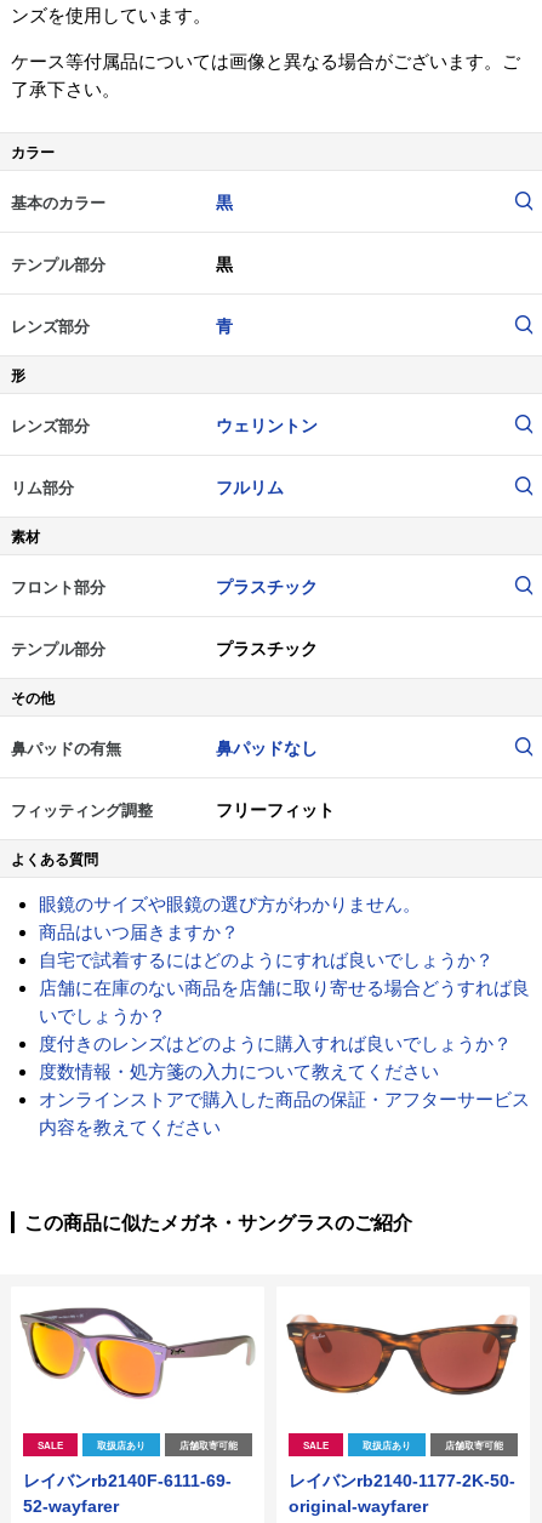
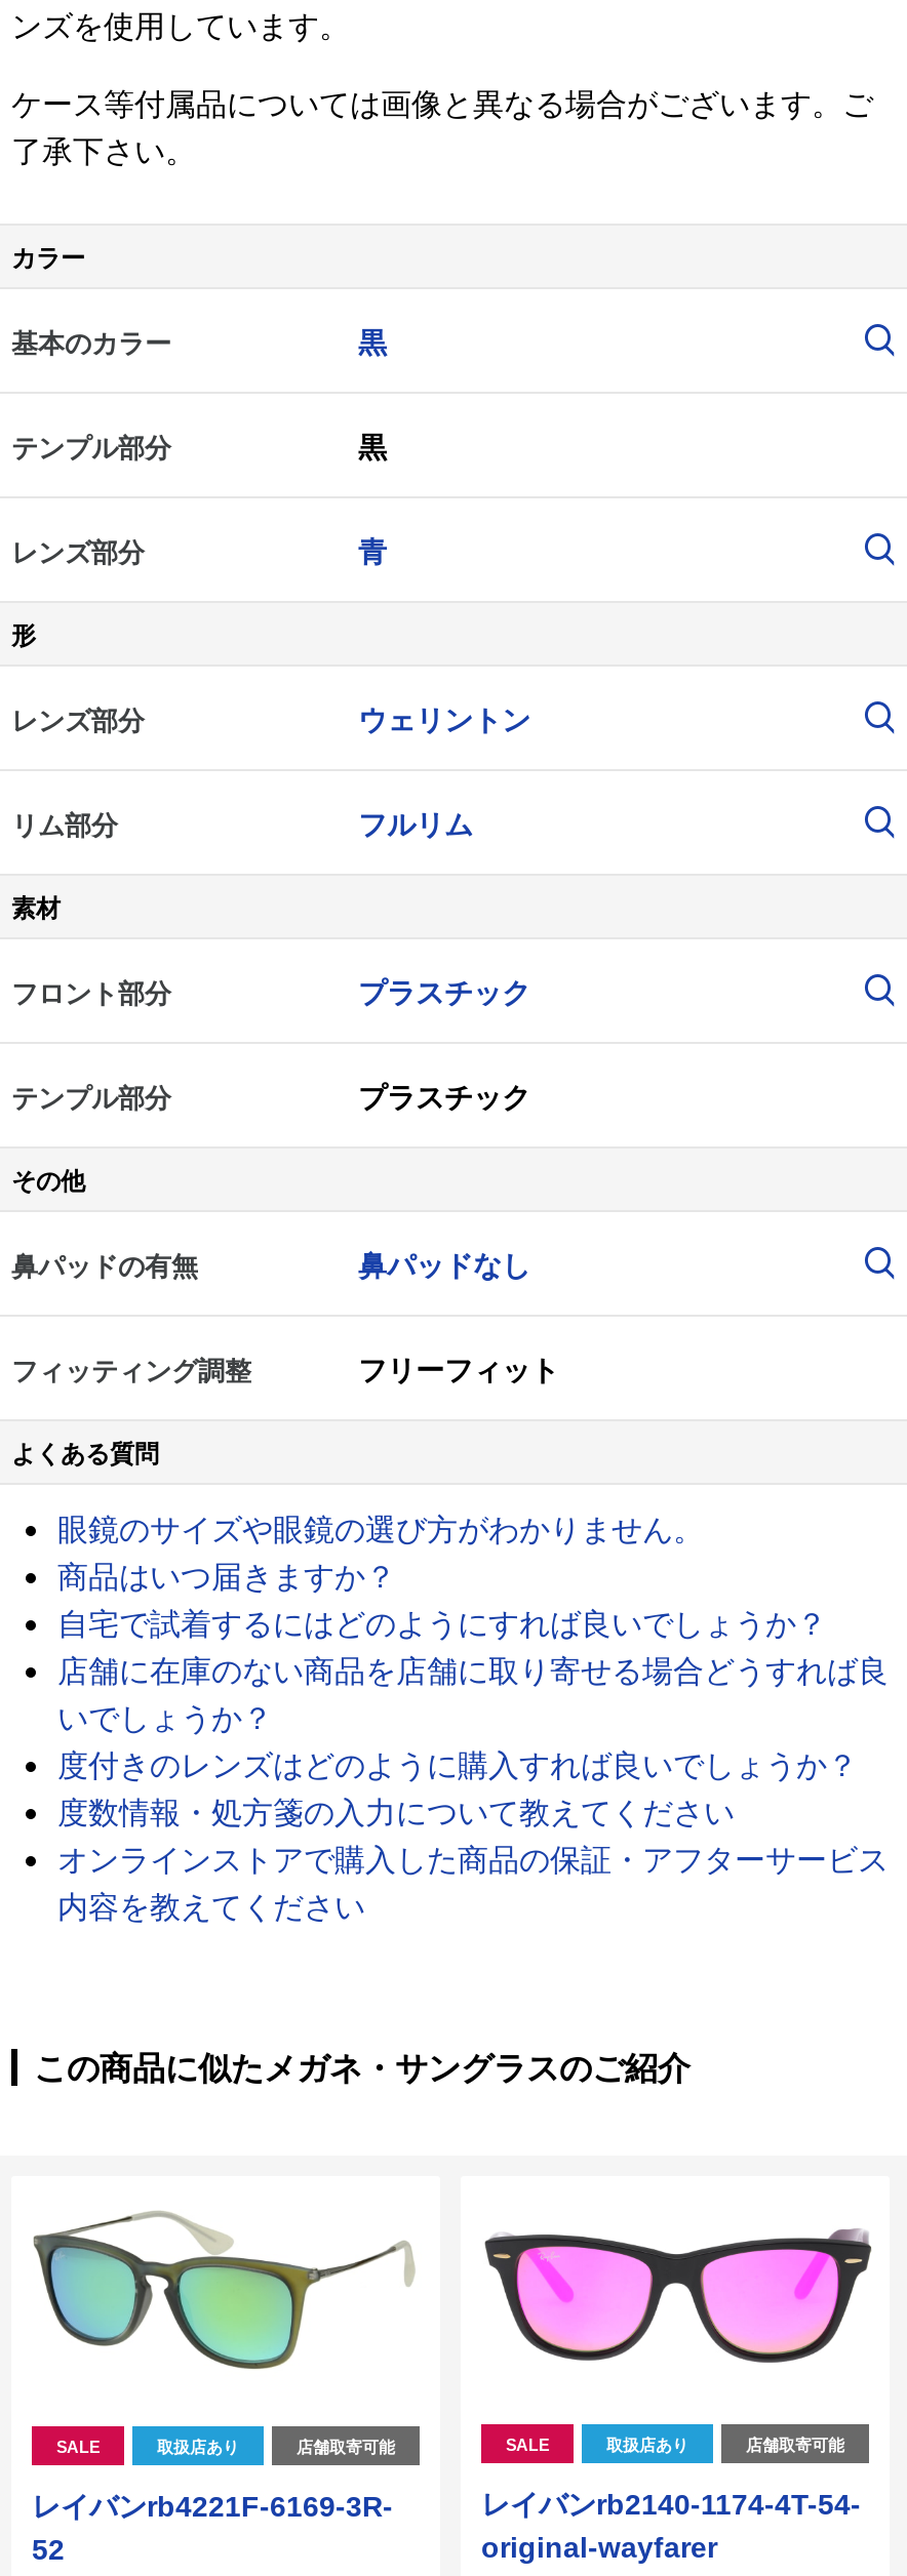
- [image]
+ [image]

- [image]
+ [image]

- レイバンrb2140F-6111-69-
- 52-wayfarer
+ レイバンrb4221F-6169-3R-
+ 52

- レイバンrb2140-1177-2K-50-
+ レイバンrb2140-1174-4T-54-
